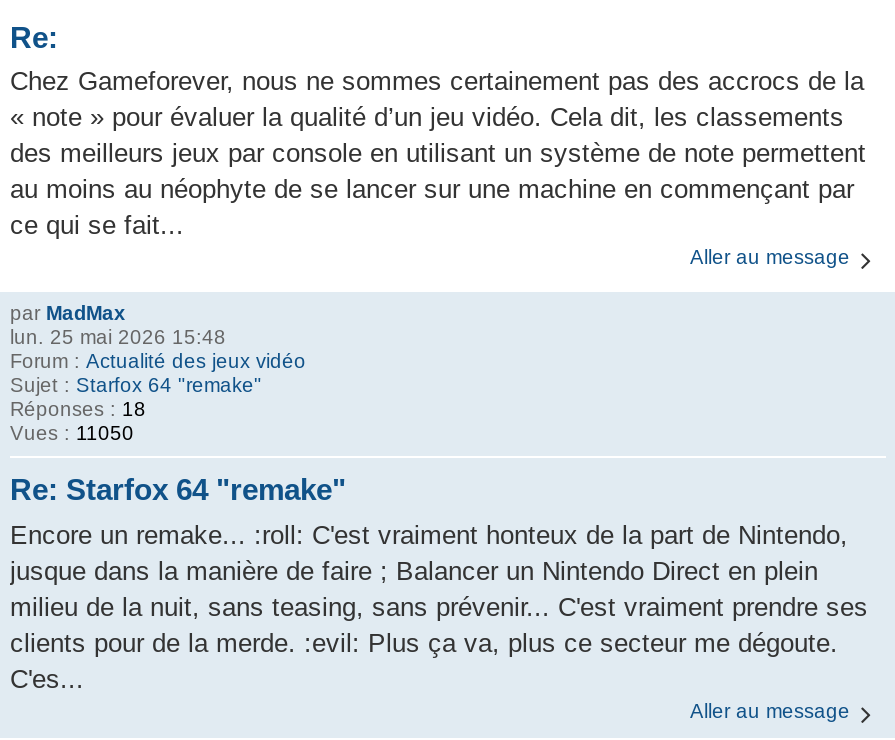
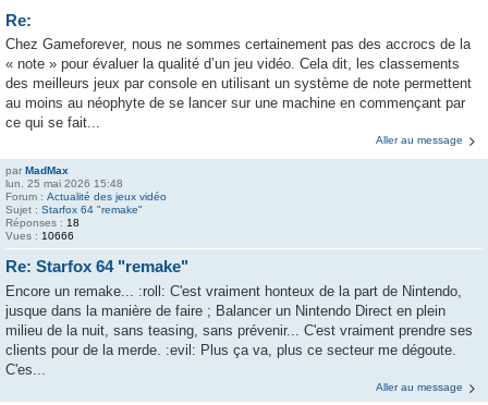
- Vues : 11050
+ Vues : 10666
